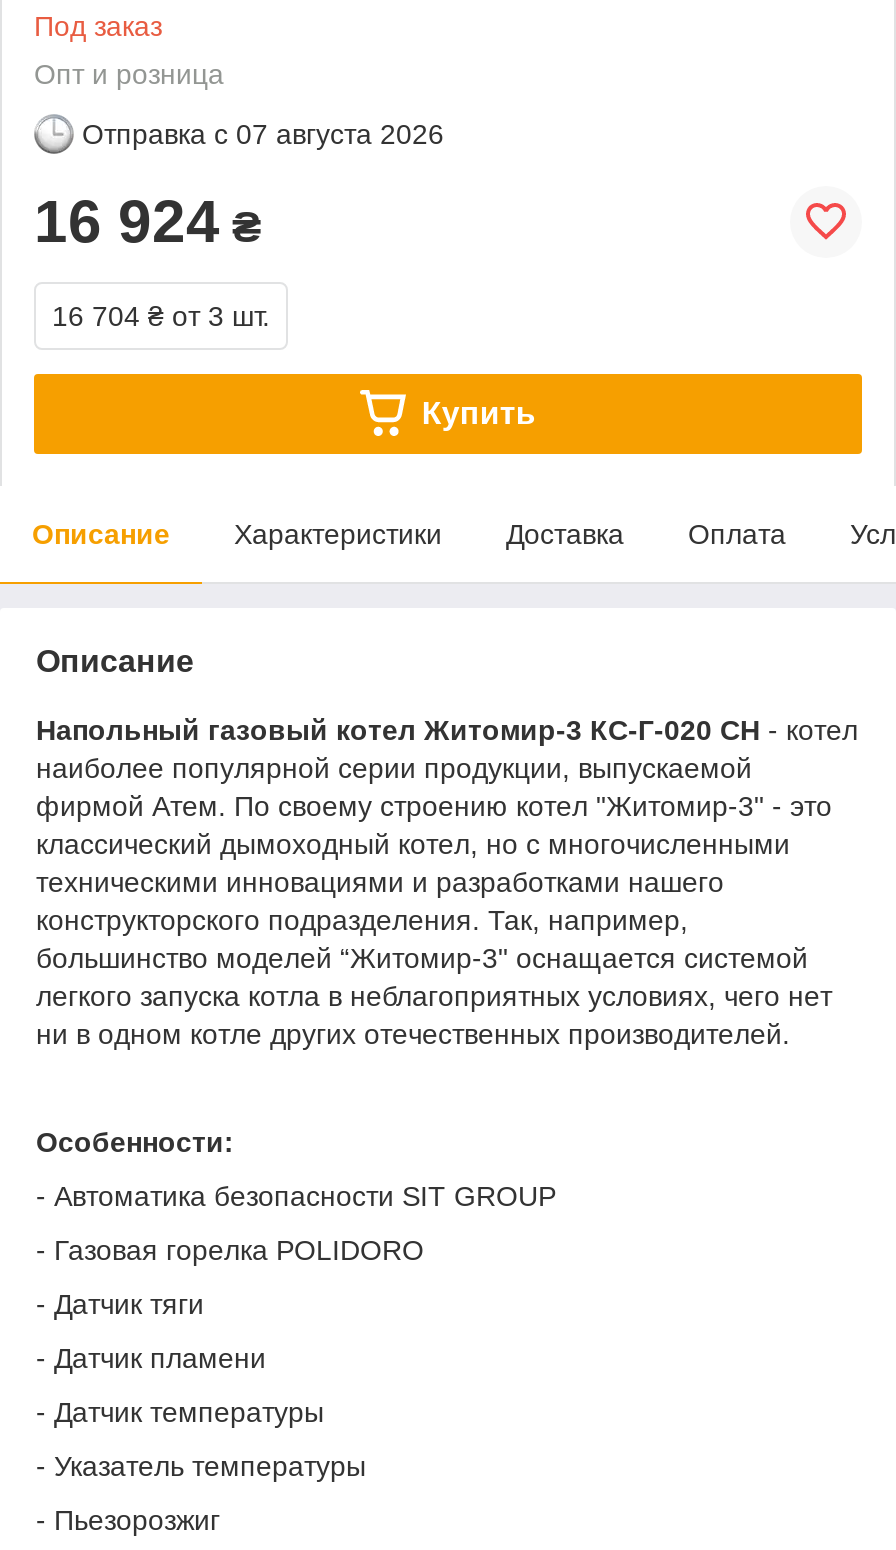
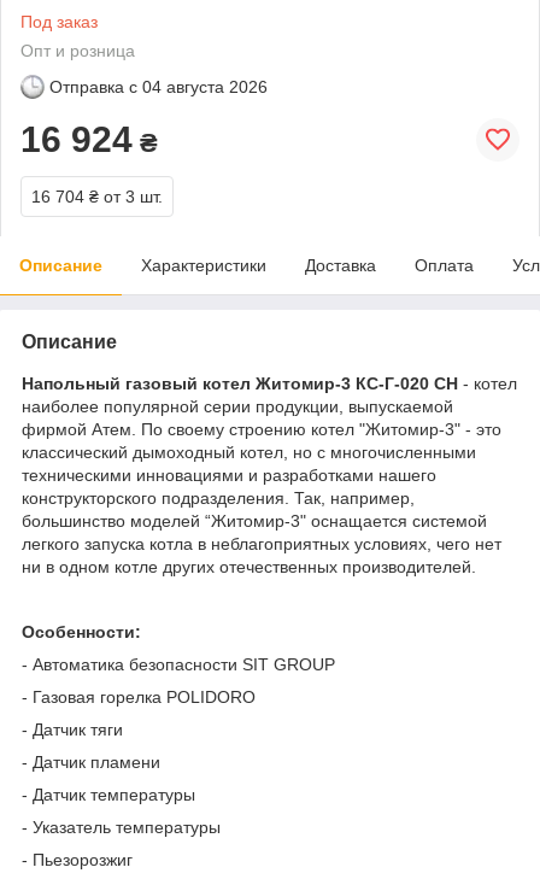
- Отправка с 07 августа 2026
+ Отправка с 04 августа 2026

- Купить
